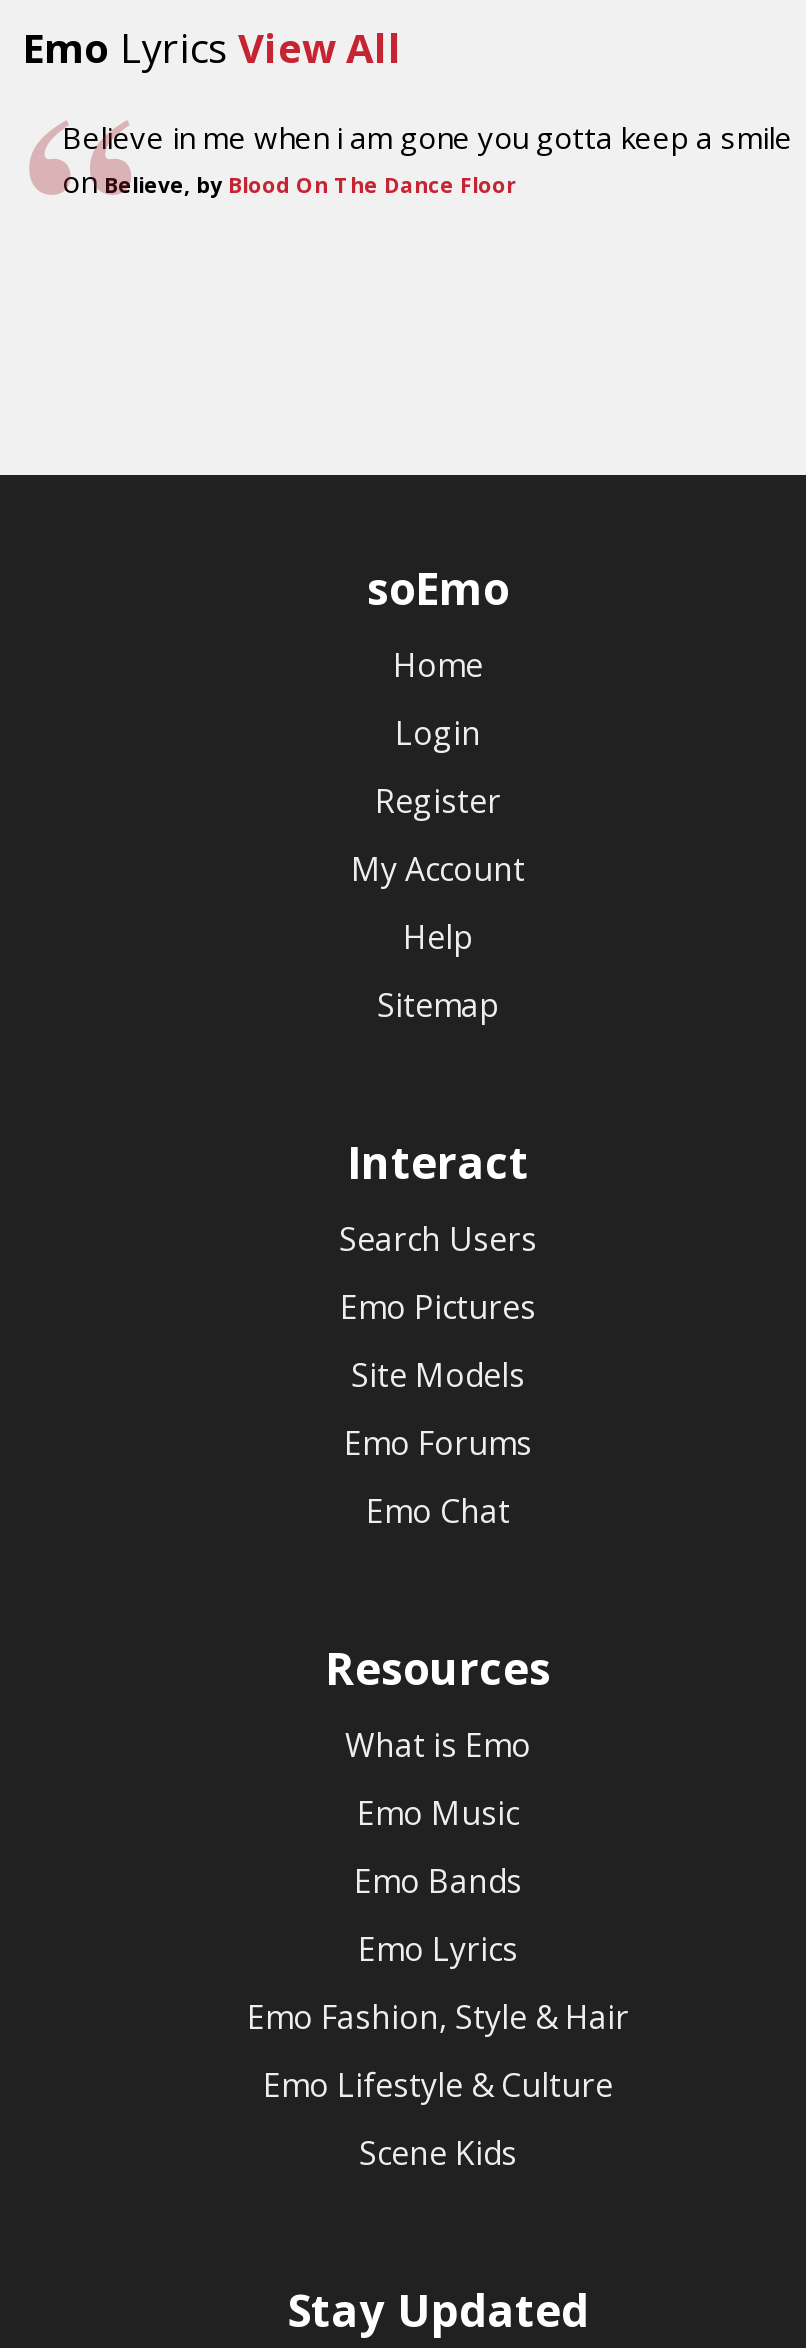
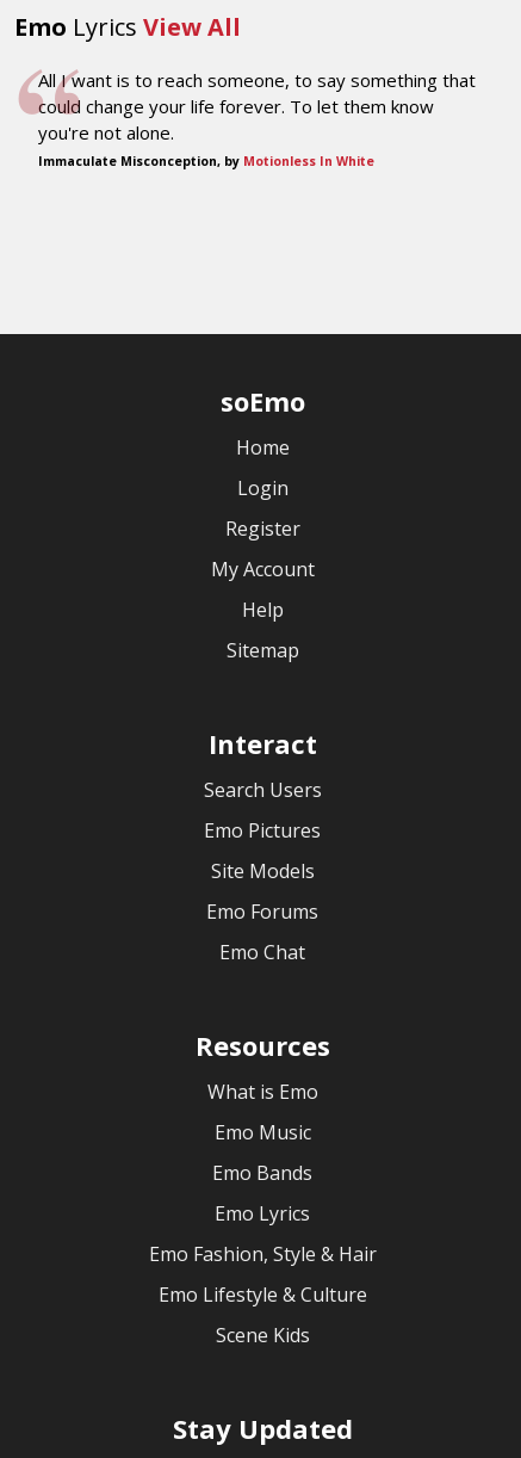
- Believe in me when i am gone you gotta keep a smile
- on Believe, by Blood On The Dance Floor
+ All I want is to reach someone, to say something that
+ could change your life forever. To let them know
+ you're not alone.
+ Immaculate Misconception, by Motionless In White
